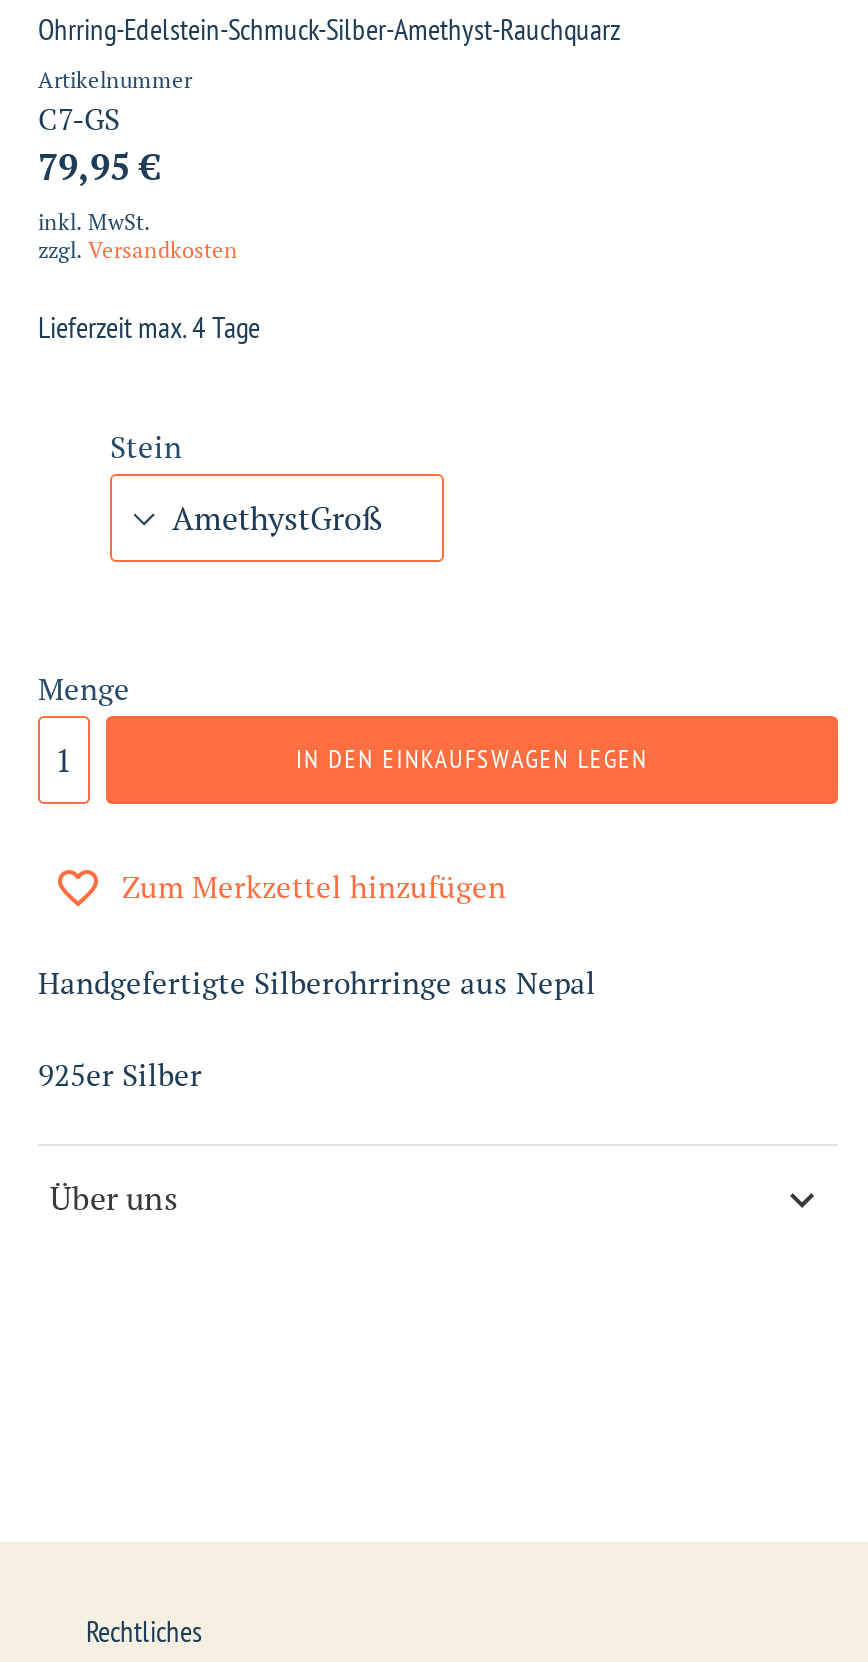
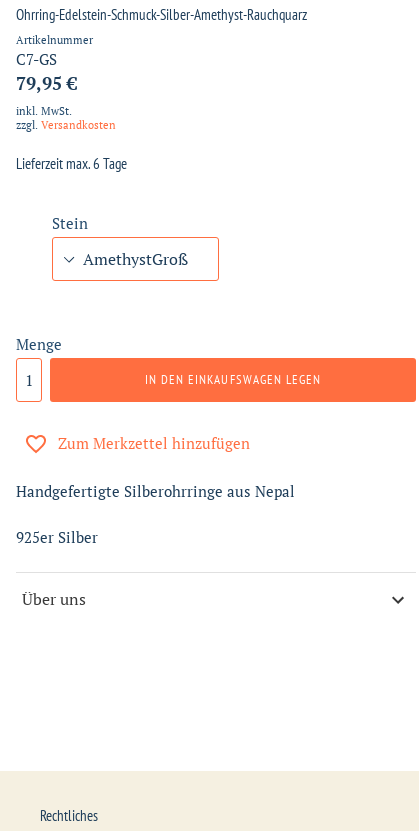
- Lieferzeit max. 4 Tage
+ Lieferzeit max. 6 Tage
